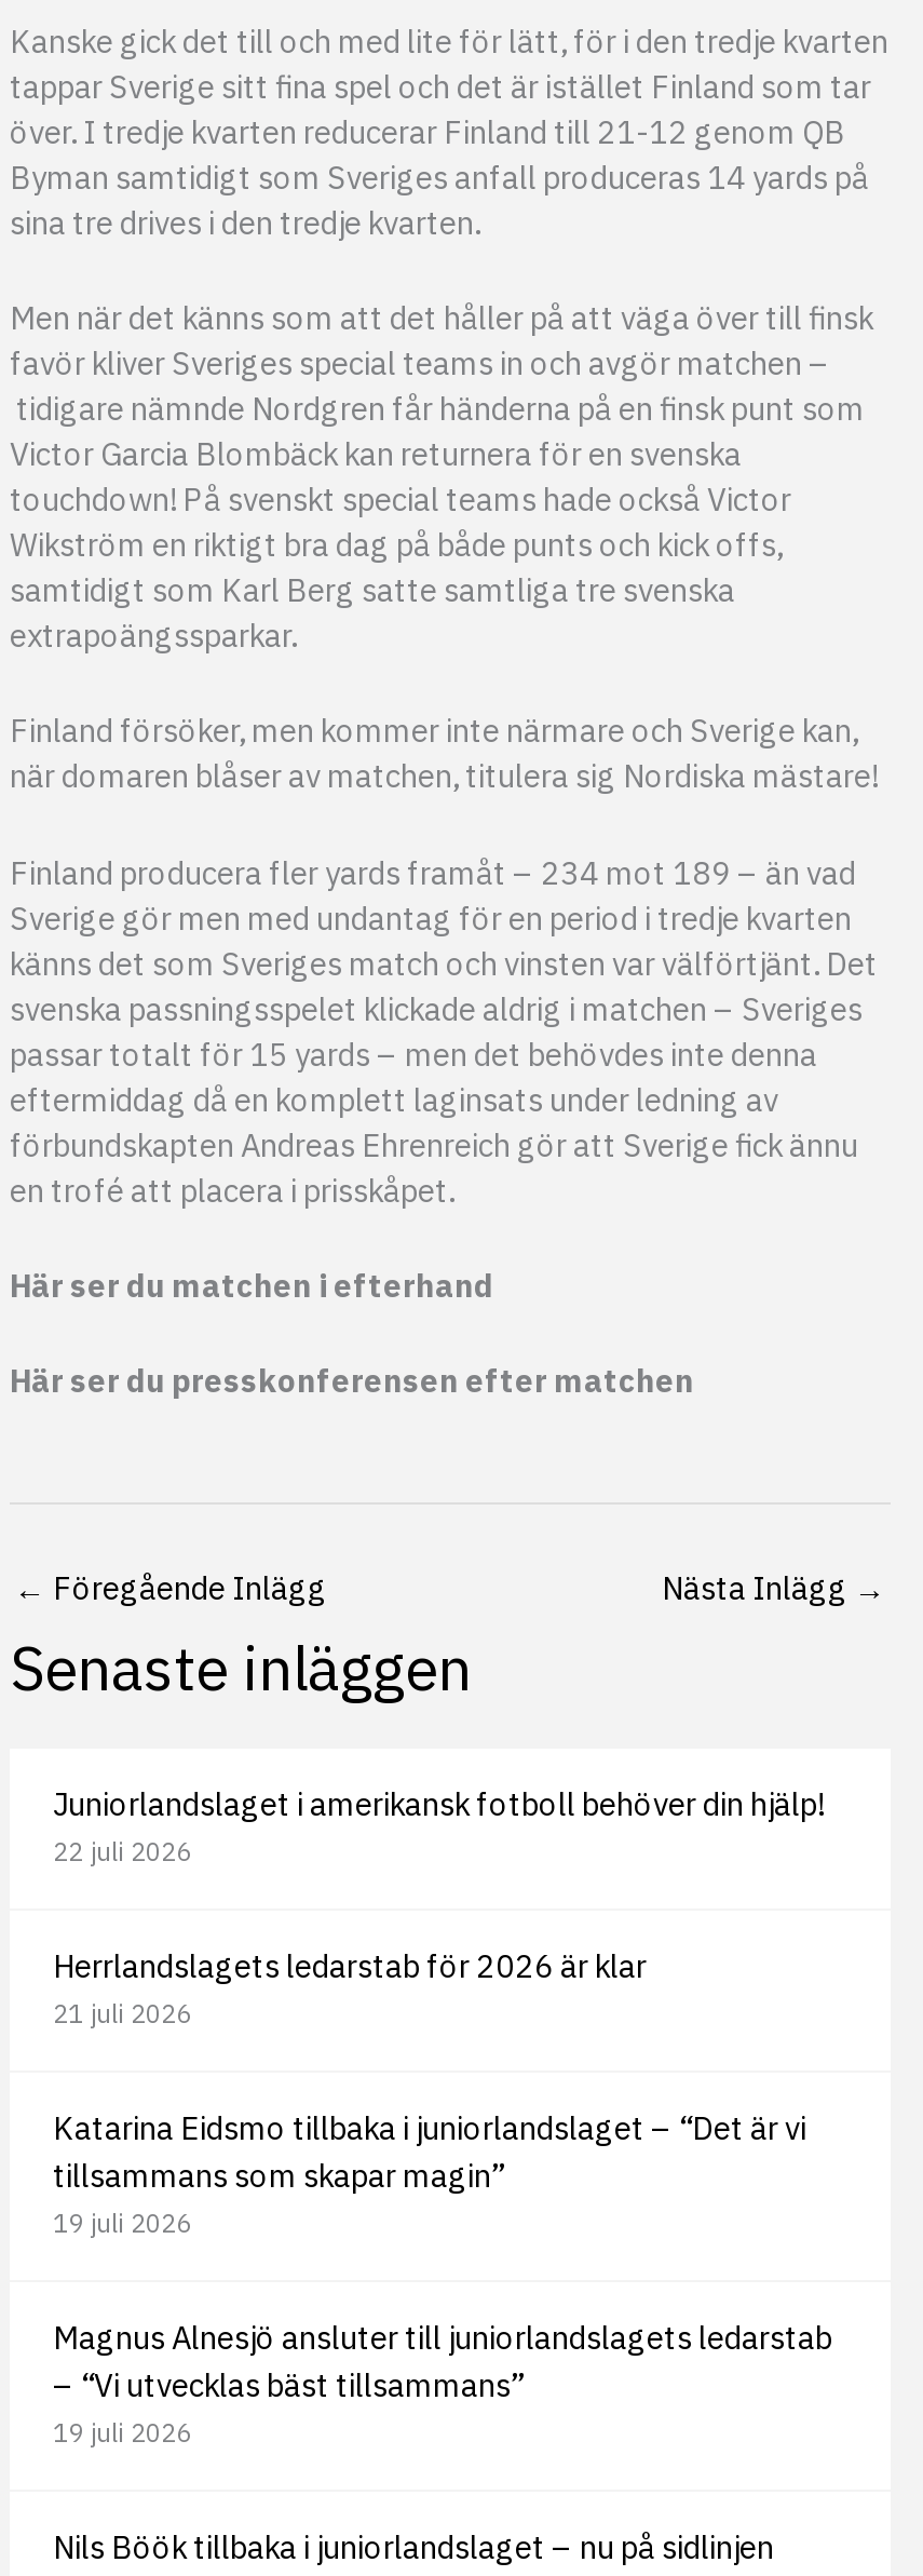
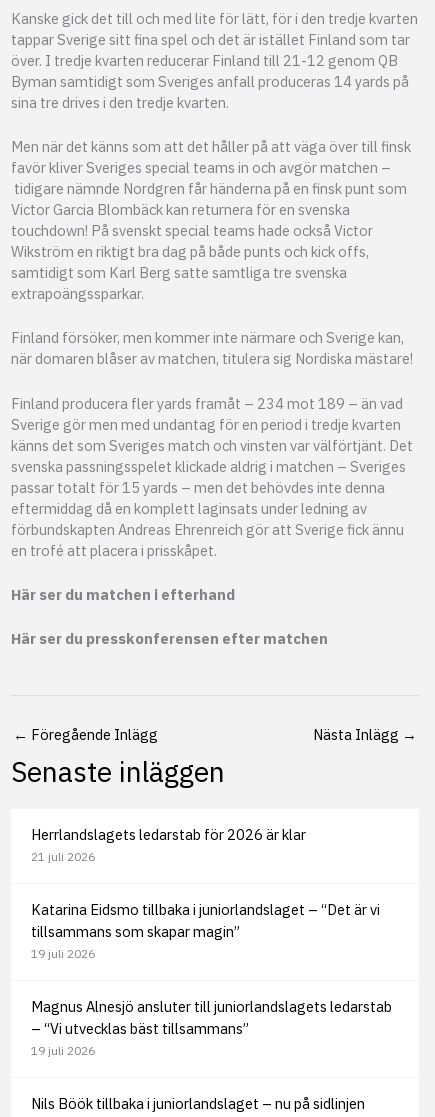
- Juniorlandslaget i amerikansk fotboll behöver din hjälp!
- 22 juli 2026
